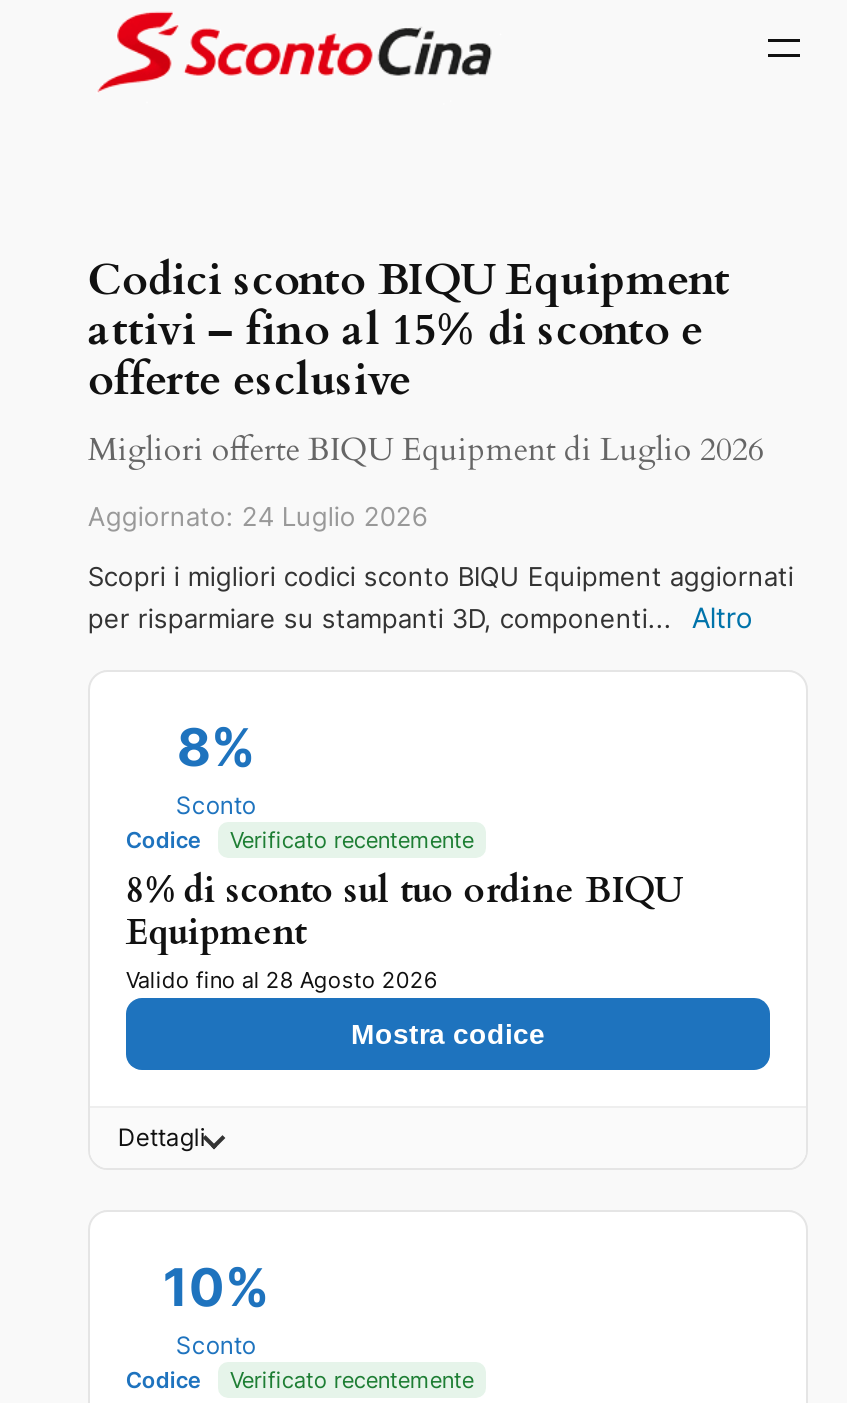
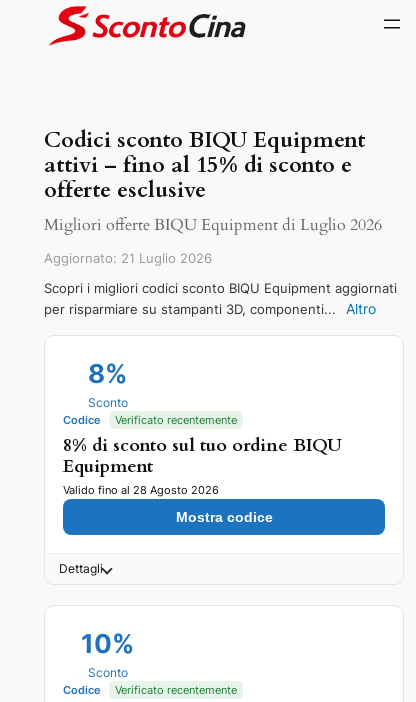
- Aggiornato: 24 Luglio 2026
+ Aggiornato: 21 Luglio 2026
